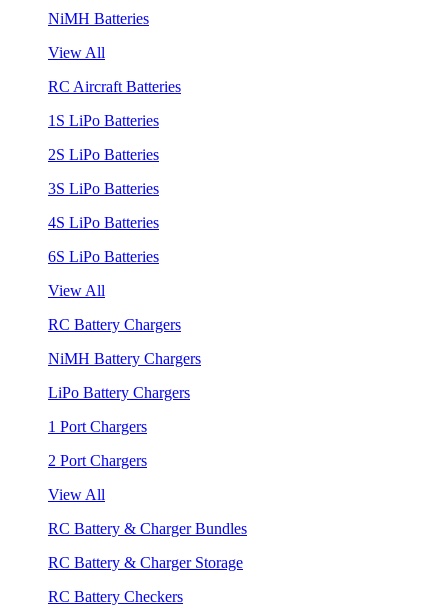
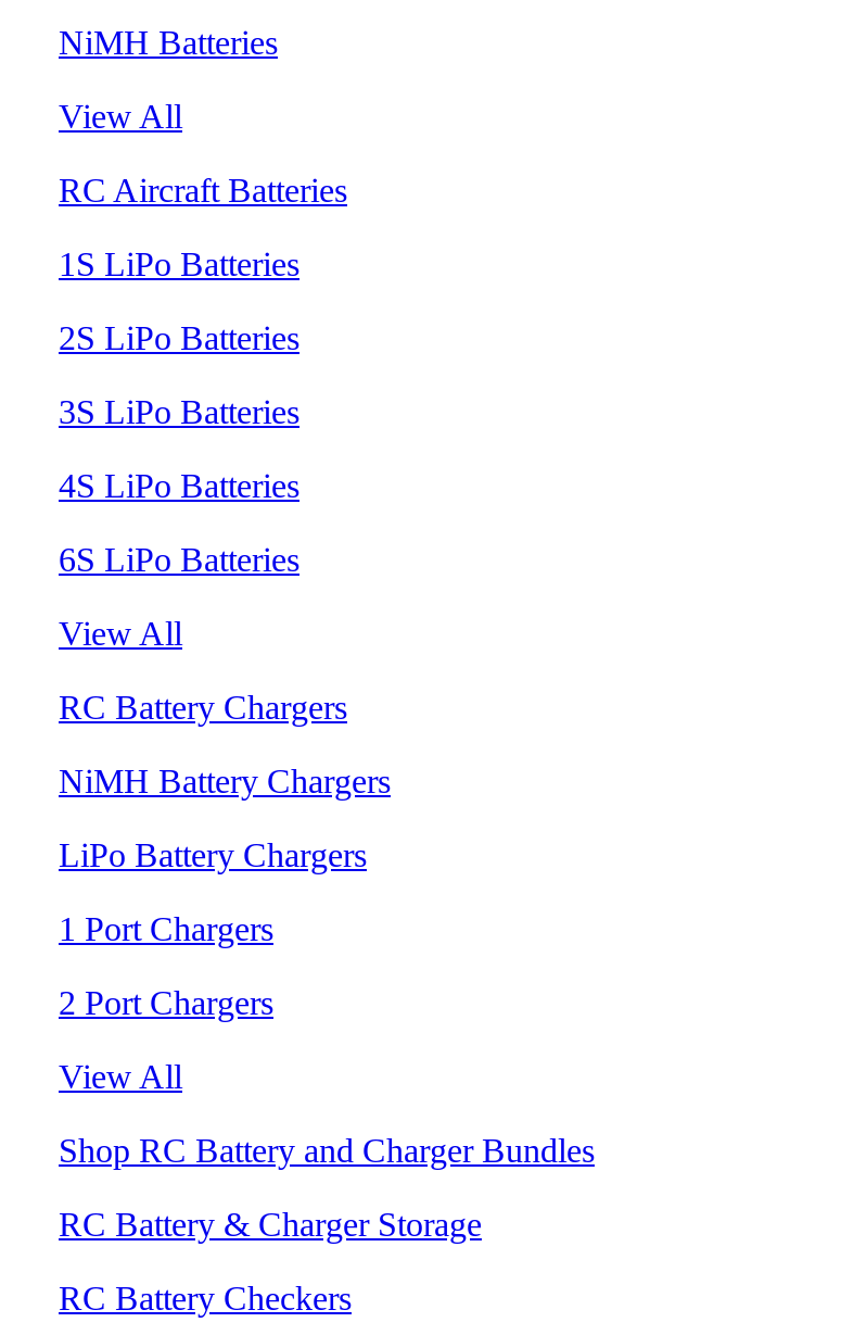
- RC Battery & Charger Bundles
+ Shop RC Battery and Charger Bundles
